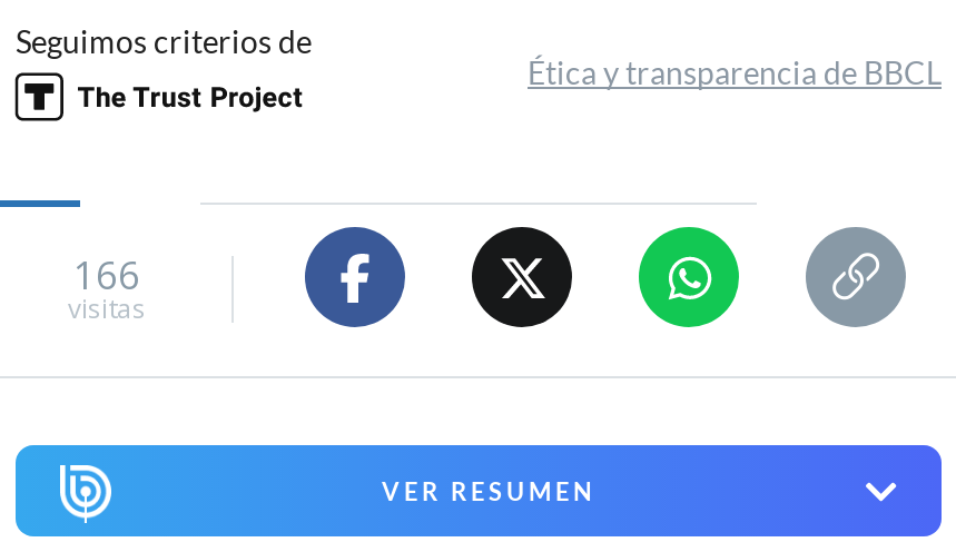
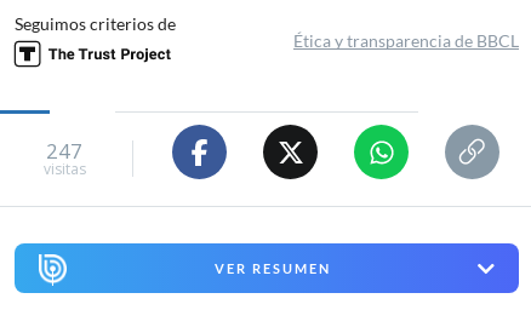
- 166
+ 247
